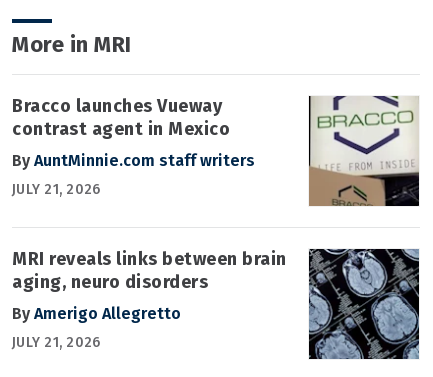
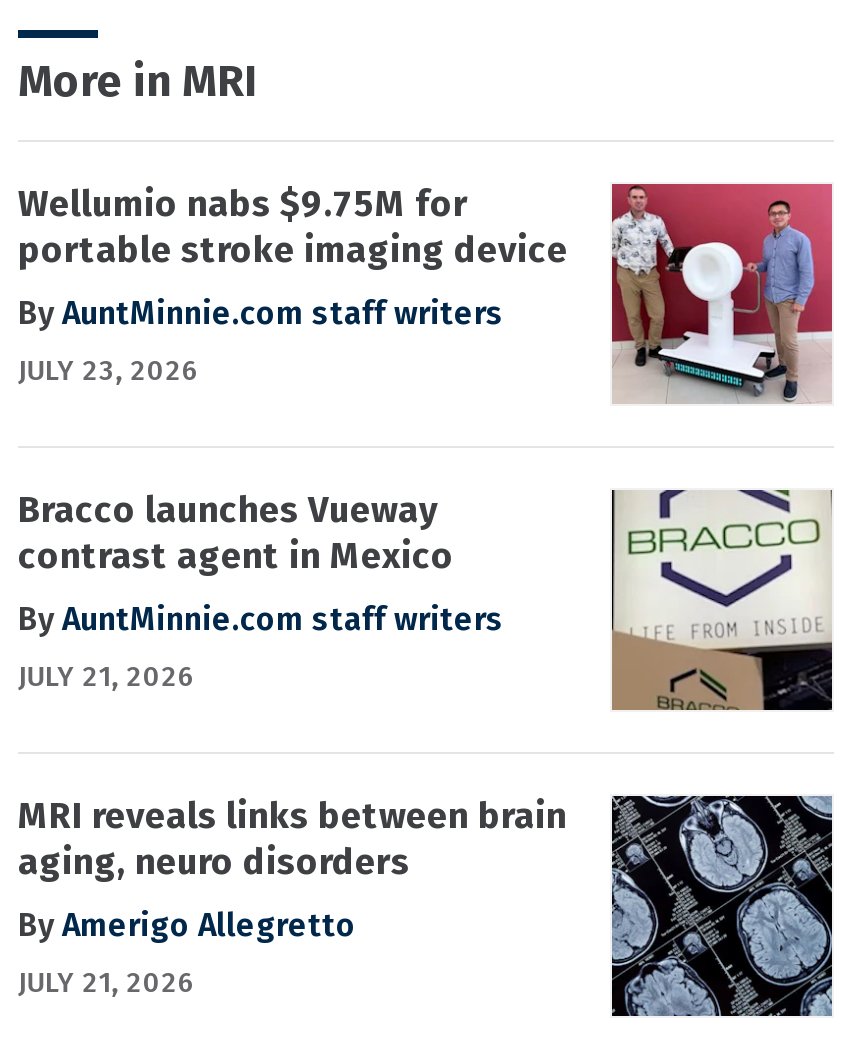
+ [image]
+ Wellumio nabs $9.75M for
+ portable stroke imaging device
+ By AuntMinnie.com staff writers
+ JULY 23, 2026
